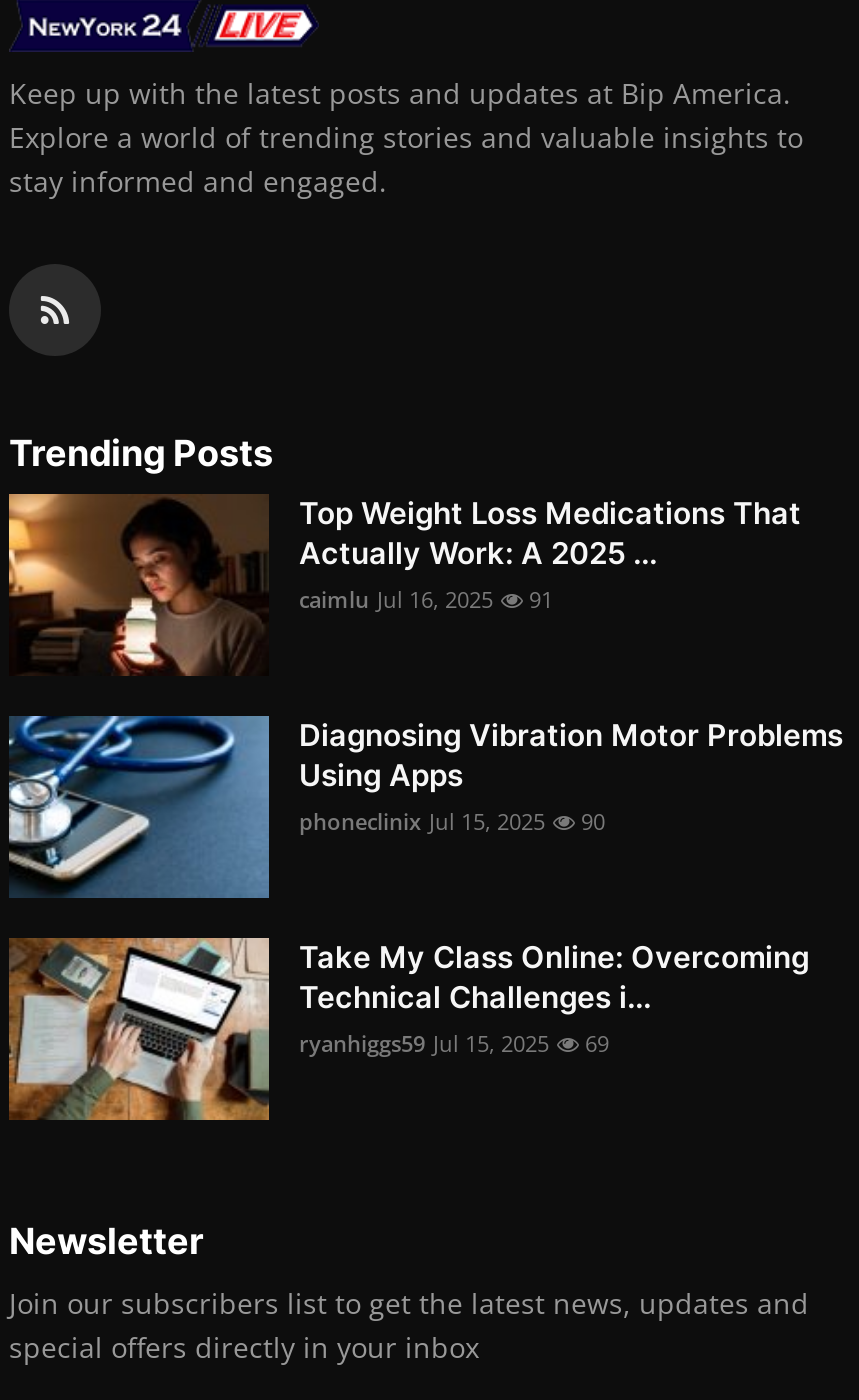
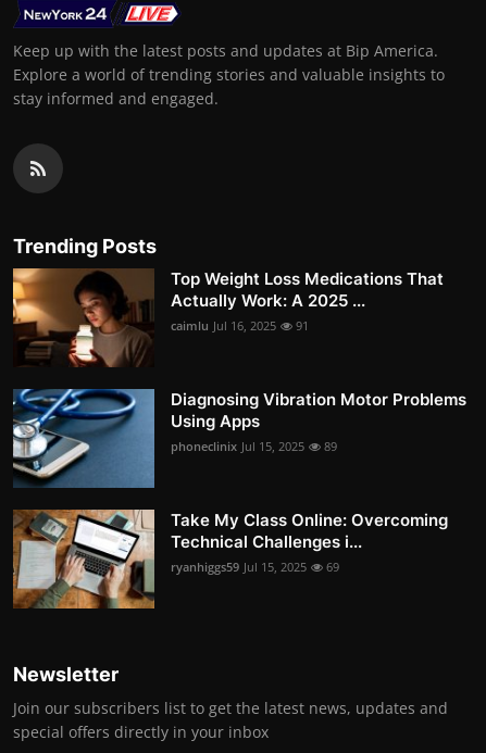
- phoneclinix Jul 15, 2025 90
+ phoneclinix Jul 15, 2025 89
